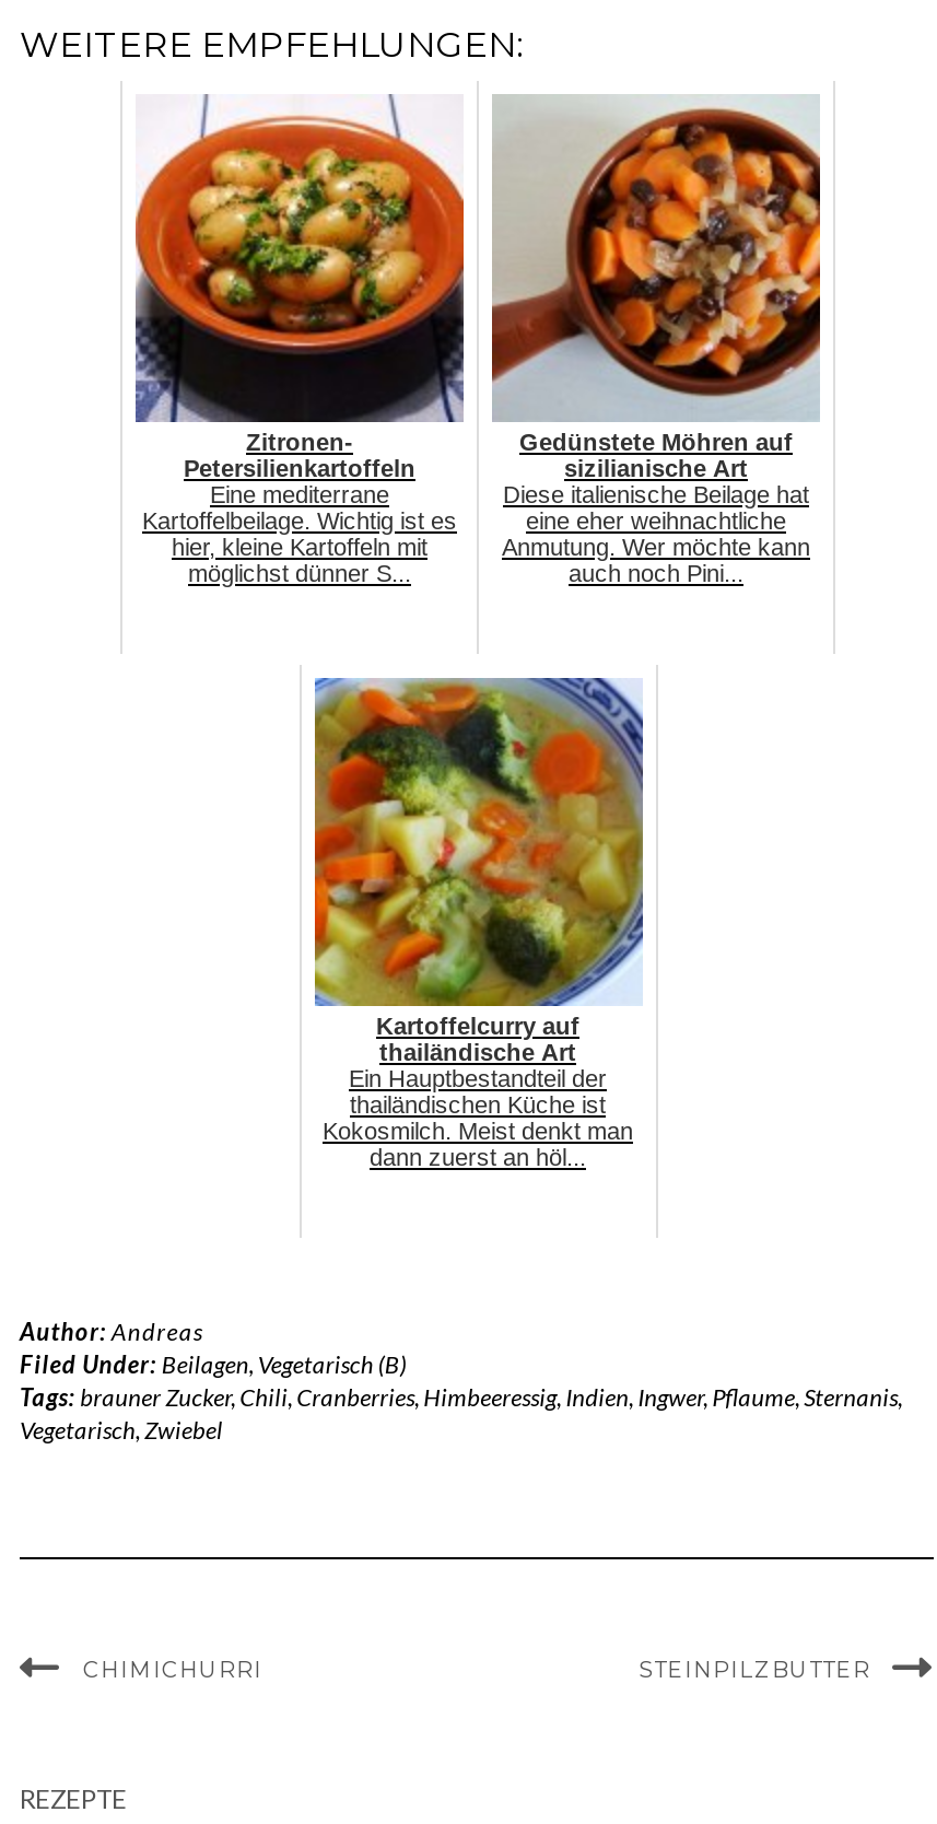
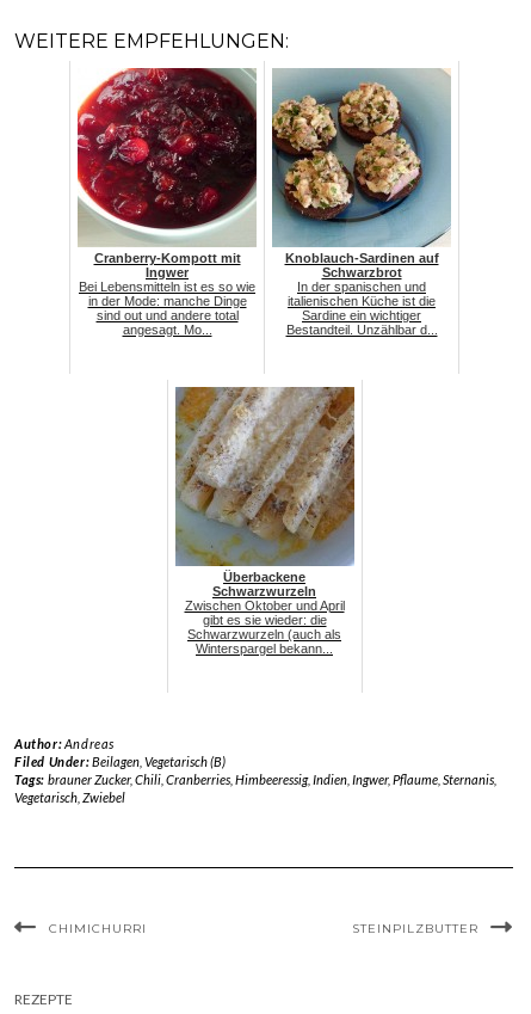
- [image]
- Zitronen-
- Petersilienkartoffeln
- Eine mediterrane
- Kartoffelbeilage. Wichtig ist es
- hier, kleine Kartoffeln mit
- möglichst dünner S...
+ [image]
+ Cranberry-Kompott mit
+ Ingwer
+ Bei Lebensmitteln ist es so wie
+ in der Mode: manche Dinge
+ sind out und andere total
+ angesagt. Mo...

- [image]
- Gedünstete Möhren auf
- sizilianische Art
- Diese italienische Beilage hat
- eine eher weihnachtliche
- Anmutung. Wer möchte kann
- auch noch Pini...
+ [image]
+ Knoblauch-Sardinen auf
+ Schwarzbrot
+ In der spanischen und
+ italienischen Küche ist die
+ Sardine ein wichtiger
+ Bestandteil. Unzählbar d...

- [image]
- Kartoffelcurry auf
- thailändische Art
- Ein Hauptbestandteil der
- thailändischen Küche ist
- Kokosmilch. Meist denkt man
- dann zuerst an höl...
+ [image]
+ Überbackene
+ Schwarzwurzeln
+ Zwischen Oktober und April
+ gibt es sie wieder: die
+ Schwarzwurzeln (auch als
+ Winterspargel bekann...
